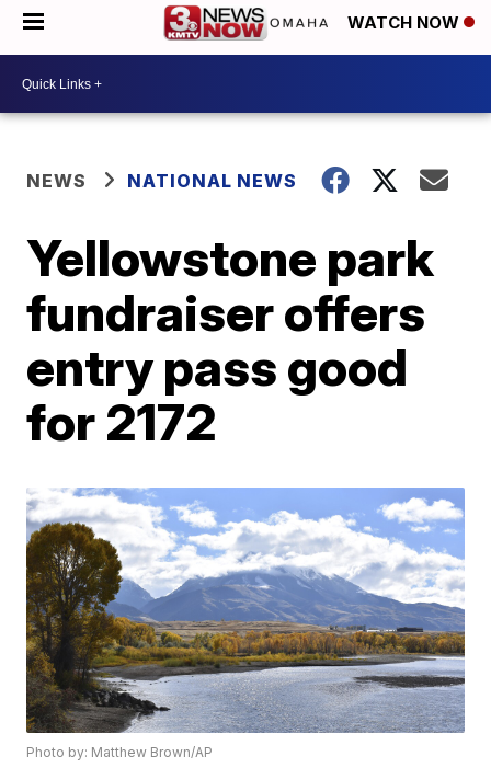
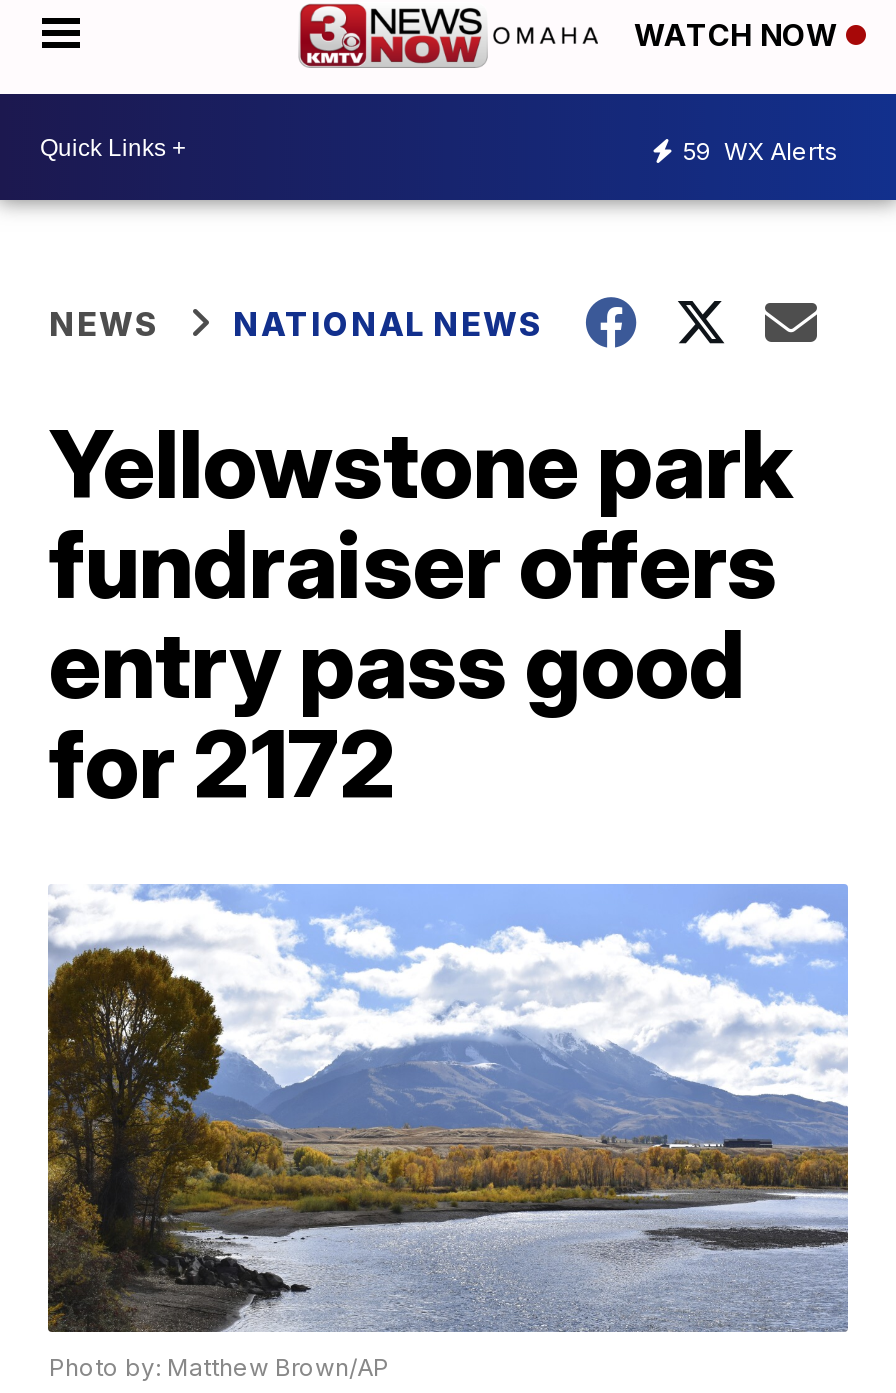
+ 59 WX Alerts
